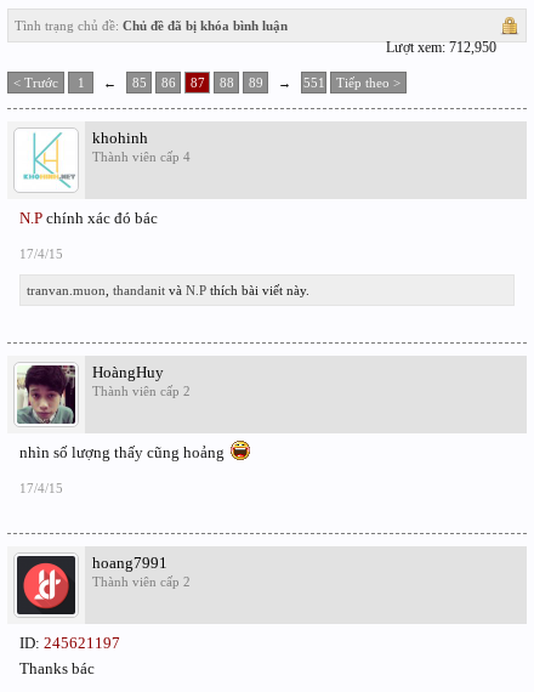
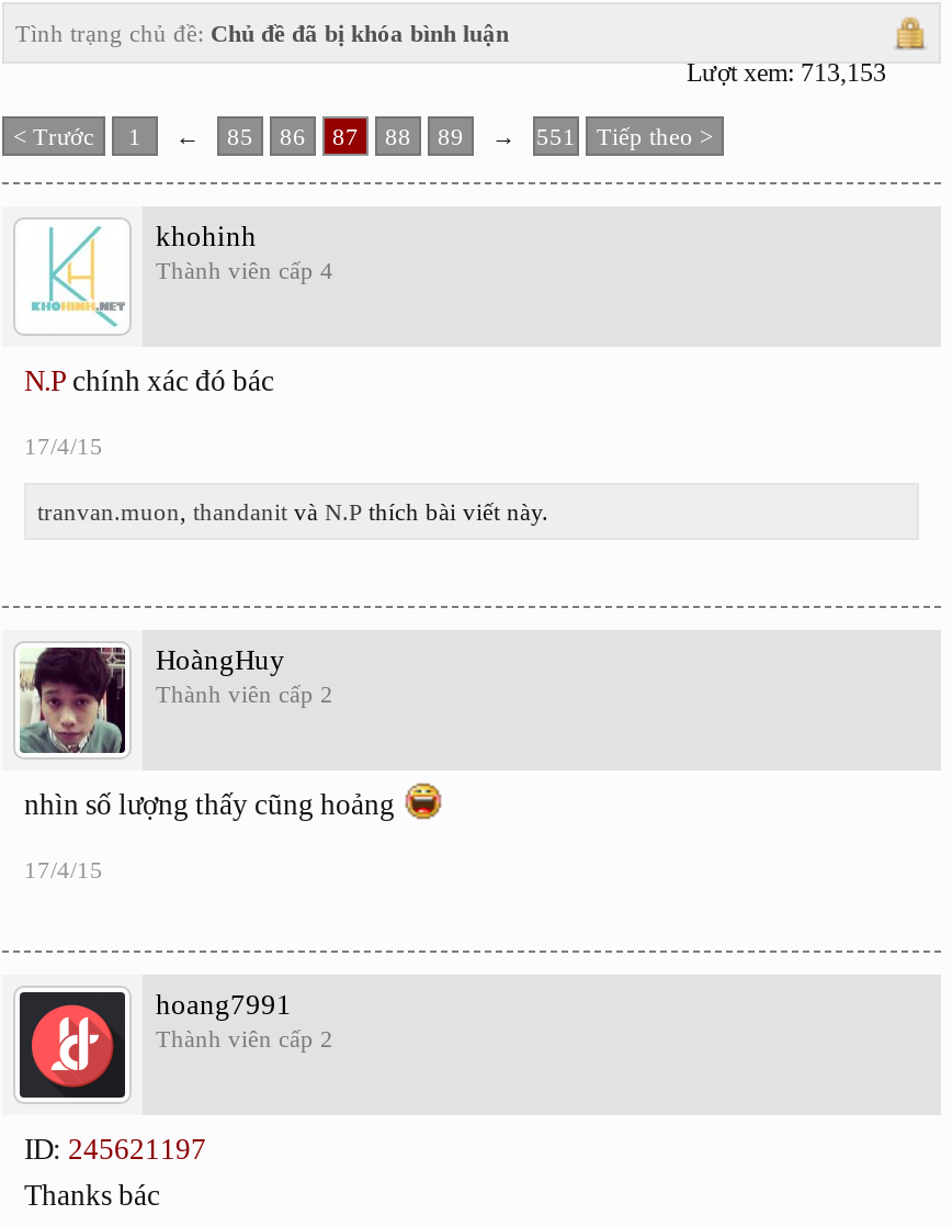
- Lượt xem: 712,950
+ Lượt xem: 713,153
